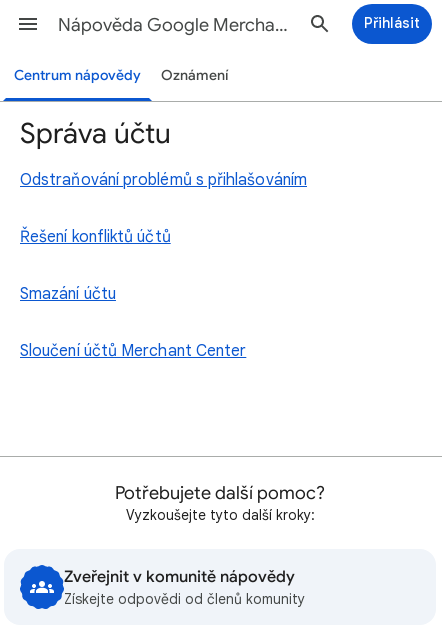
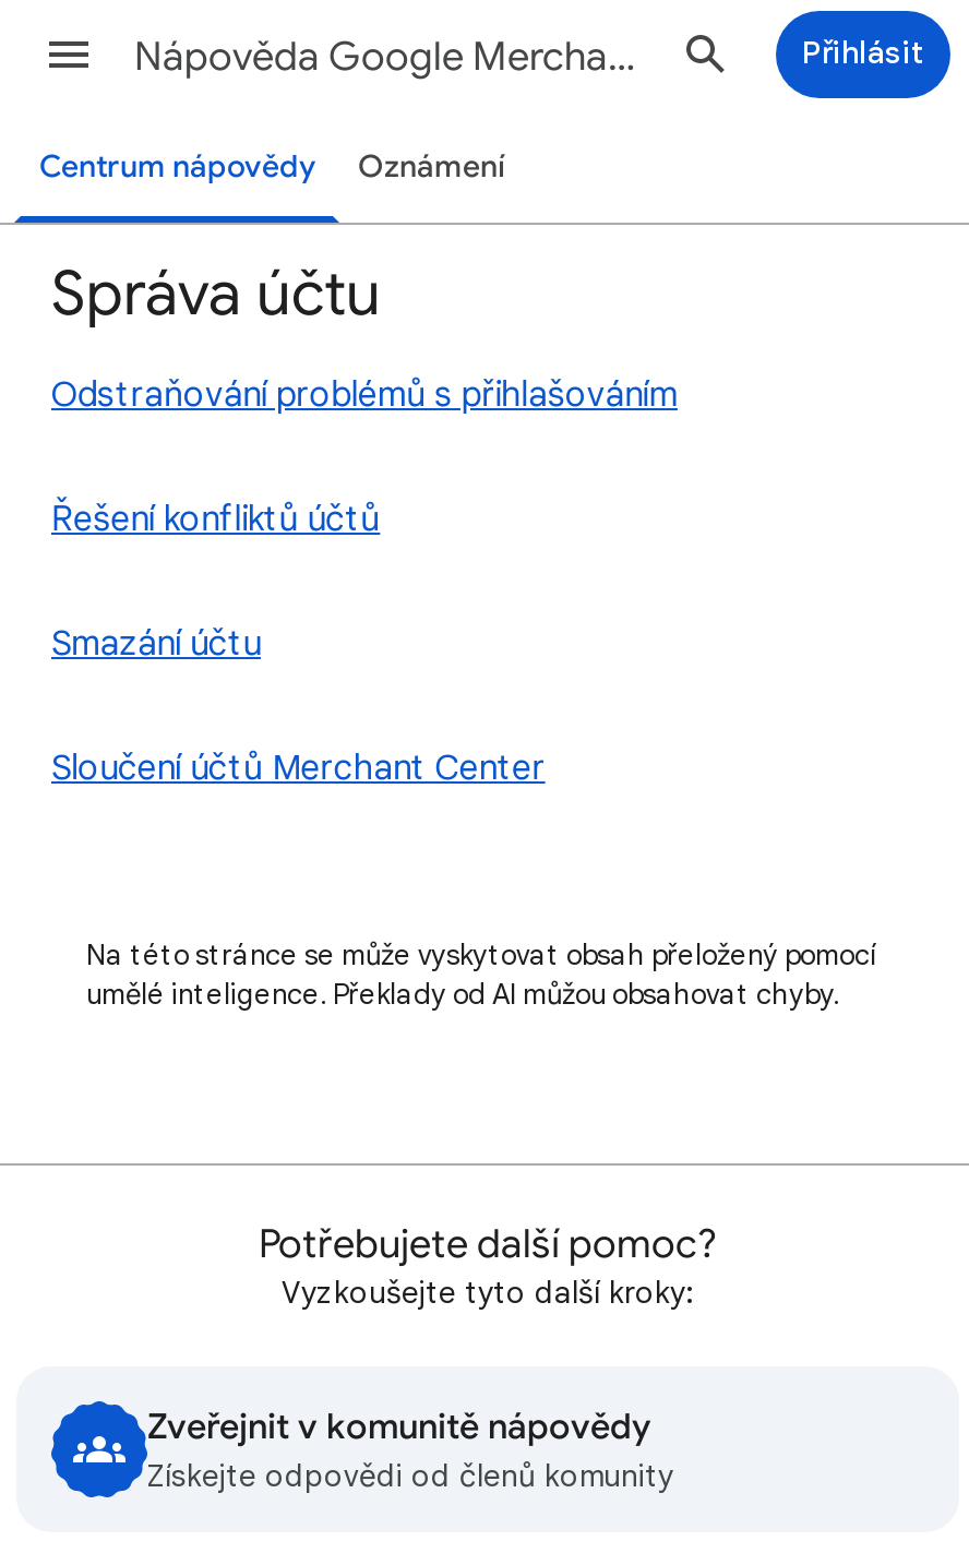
+ Na této stránce se může vyskytovat obsah přeložený pomocí
+ umělé inteligence. Překlady od AI můžou obsahovat chyby.
